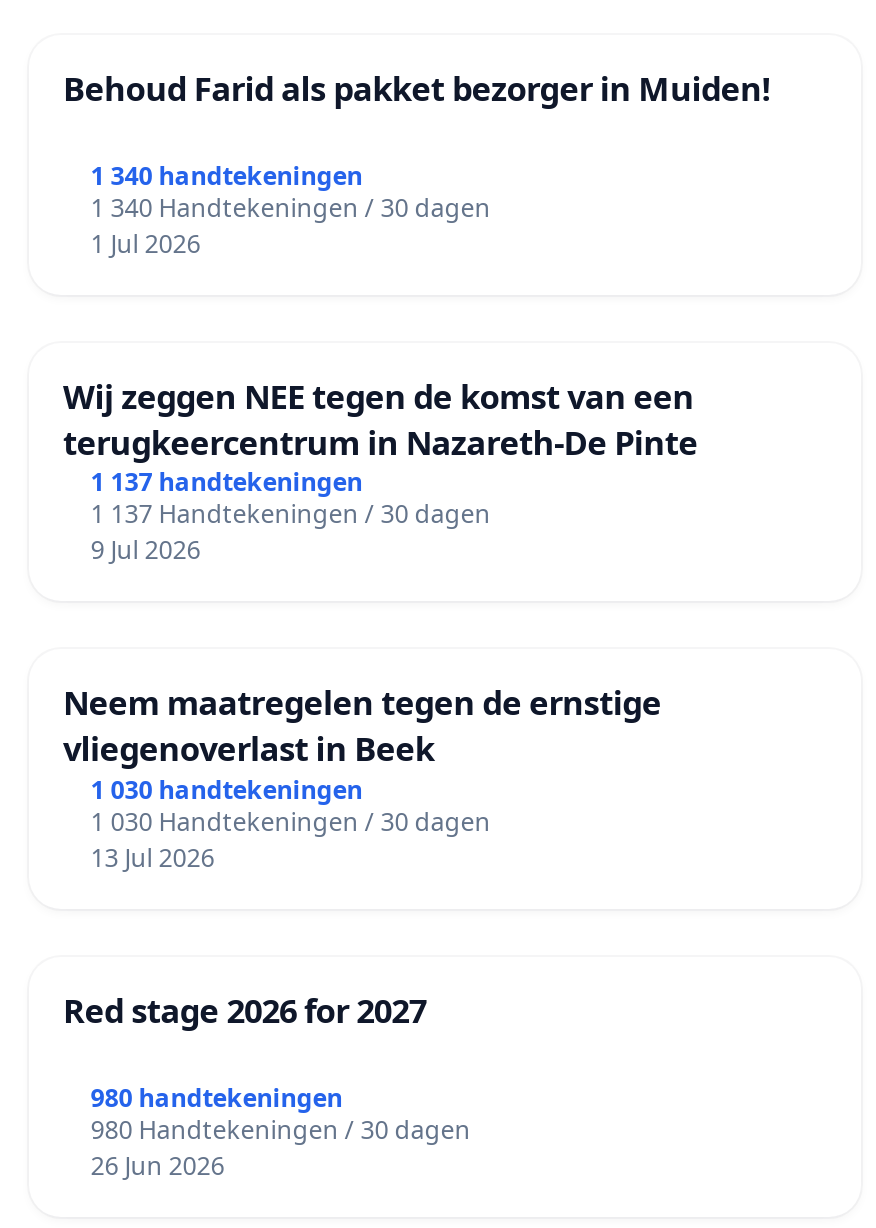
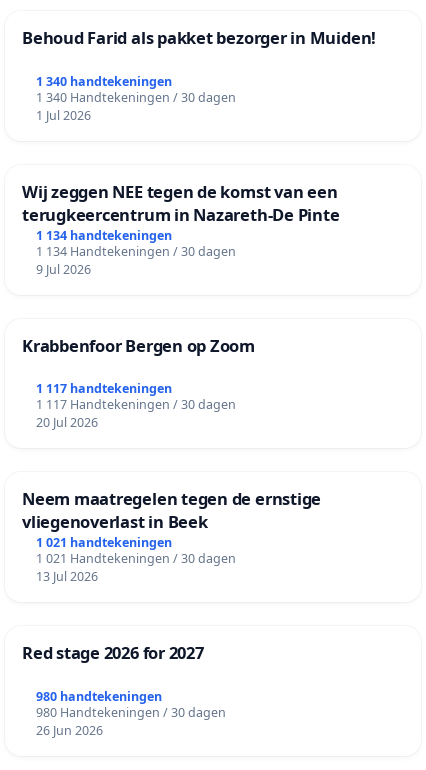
- 1 137 handtekeningen
+ 1 134 handtekeningen

- 1 137 Handtekeningen / 30 dagen
+ 1 134 Handtekeningen / 30 dagen

+ Krabbenfoor Bergen op Zoom
+ 1 117 handtekeningen
+ 1 117 Handtekeningen / 30 dagen
+ 20 Jul 2026

- 1 030 handtekeningen
+ 1 021 handtekeningen

- 1 030 Handtekeningen / 30 dagen
+ 1 021 Handtekeningen / 30 dagen
